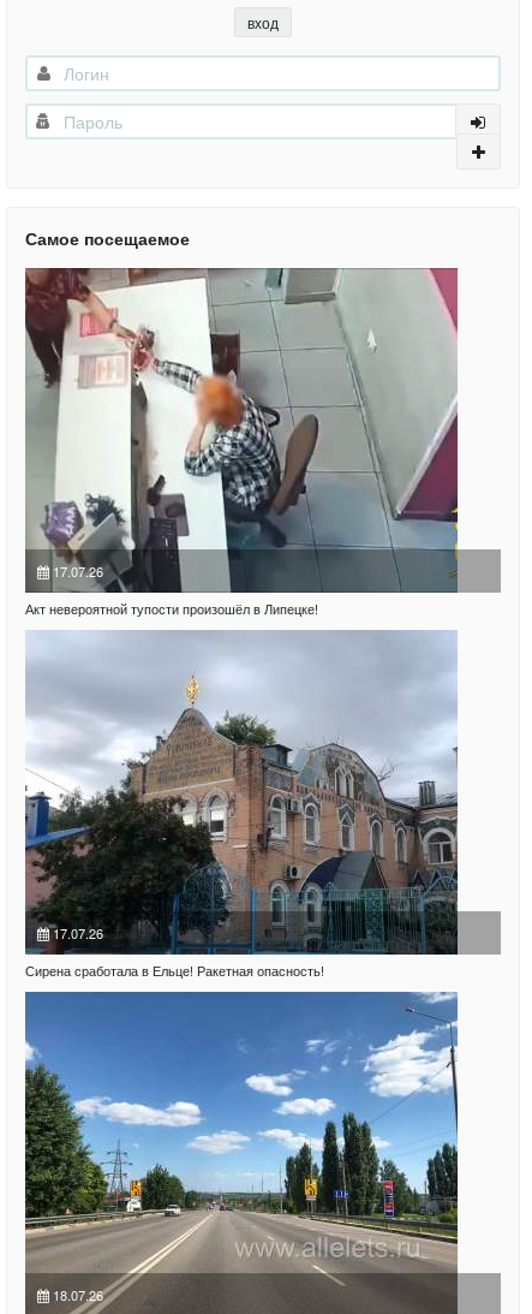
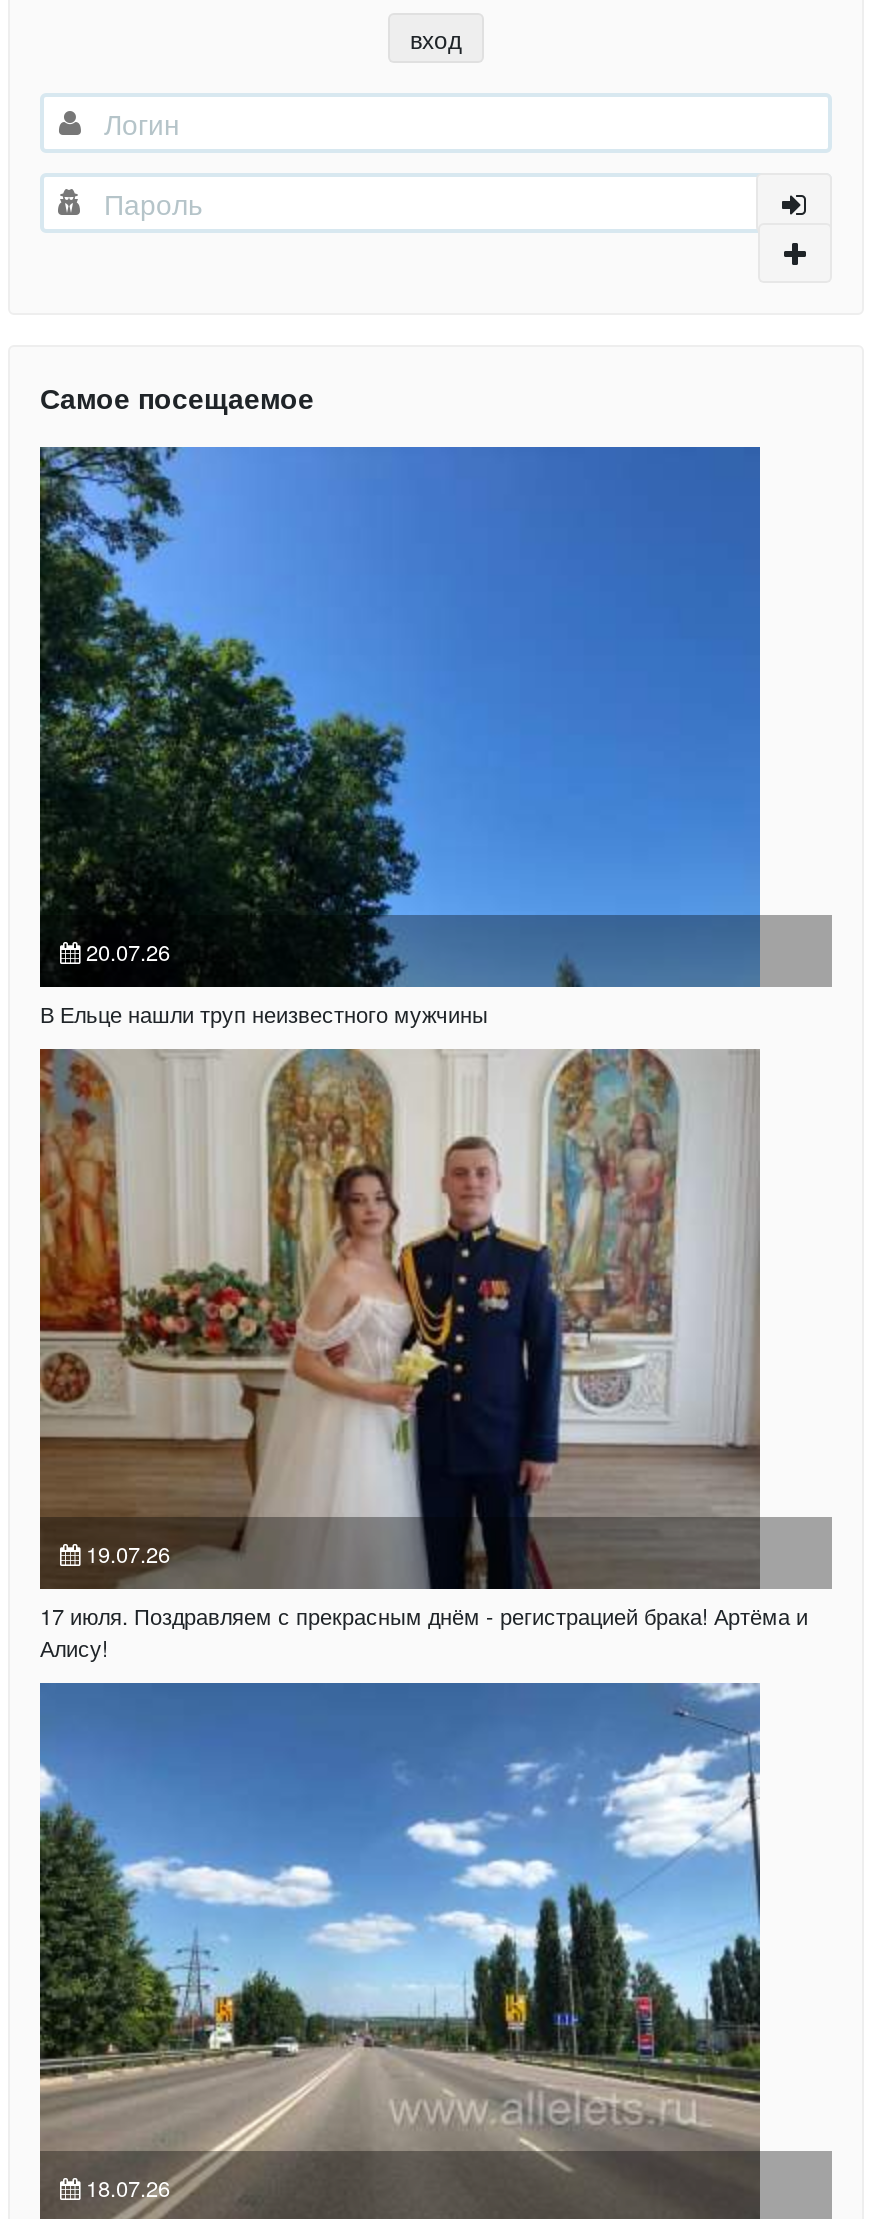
- [image]
- 17.07.26
+ [image]
+ 20.07.26

- Акт невероятной тупости произошёл в Липецке!
+ В Ельце нашли труп неизвестного мужчины

- [image]
- 17.07.26
+ [image]
+ 19.07.26

- Сирена сработала в Ельце! Ракетная опасность!
+ 17 июля. Поздравляем с прекрасным днём - регистрацией брака! Артёма и
+ Алису!
